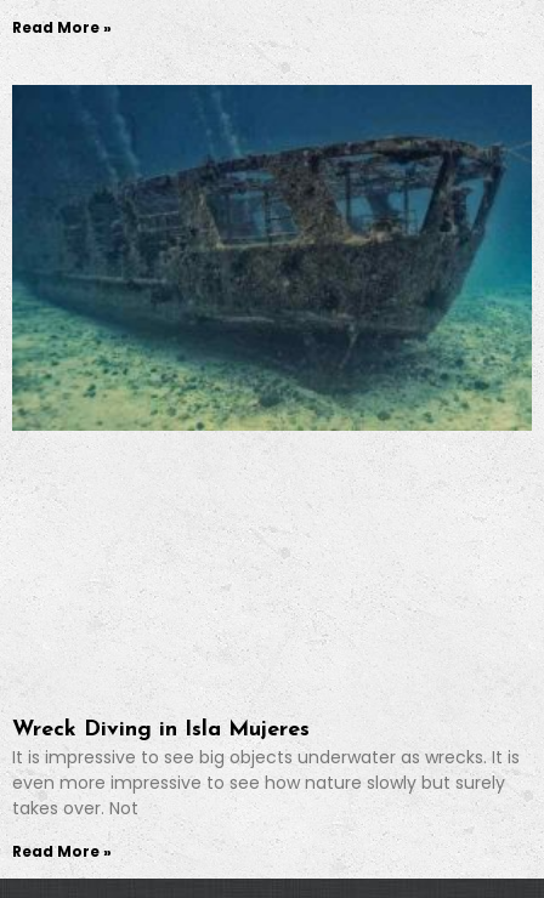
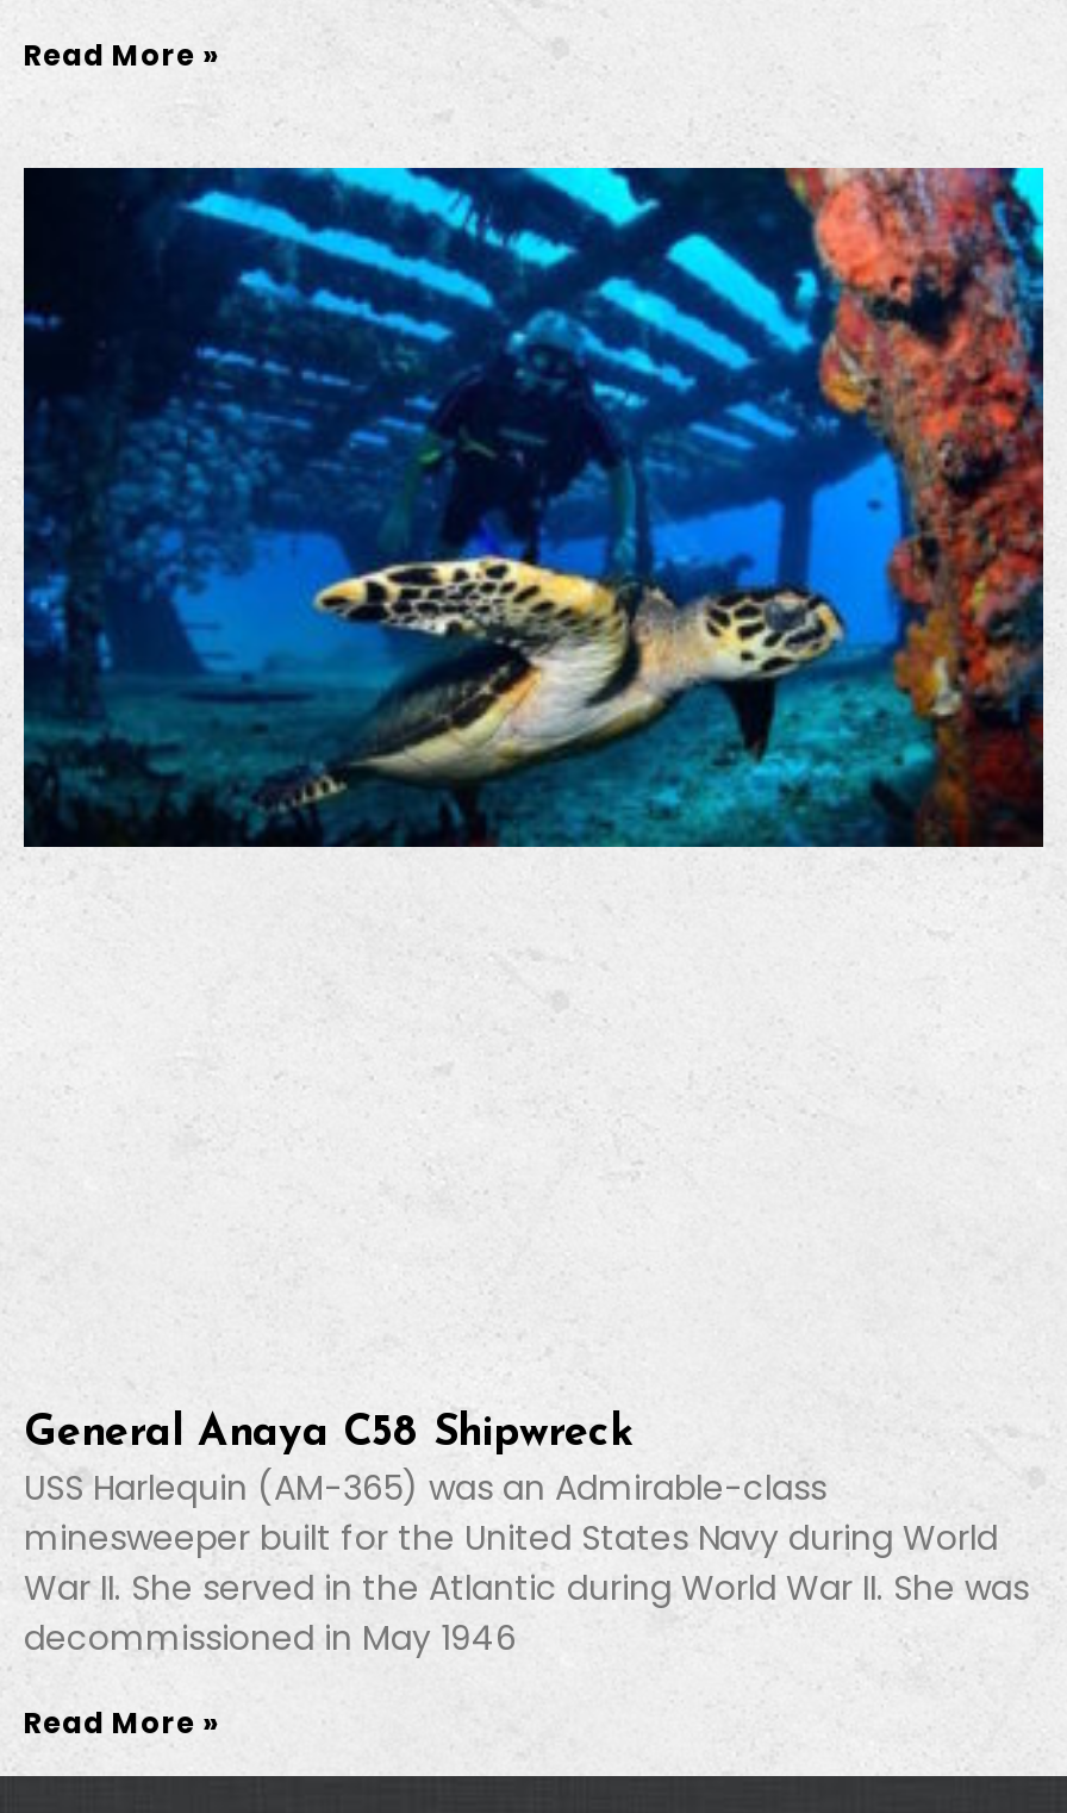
- [image]
+ [image]

- Wreck Diving in Isla Mujeres
- It is impressive to see big objects underwater as wrecks. It is
- even more impressive to see how nature slowly but surely
- takes over. Not
+ General Anaya C58 Shipwreck
+ USS Harlequin (AM-365) was an Admirable-class
+ minesweeper built for the United States Navy during World
+ War II. She served in the Atlantic during World War II. She was
+ decommissioned in May 1946
